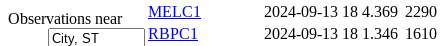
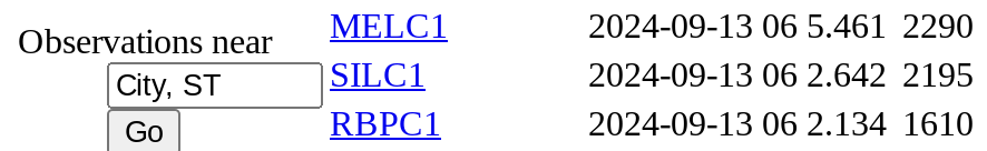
- 2024-09-13 18 4.369 2290
+ 2024-09-13 06 5.461 2290
+ SILC1
+ 2024-09-13 06 2.642 2195

- 2024-09-13 18 1.346 1610
+ 2024-09-13 06 2.134 1610
